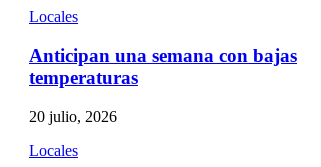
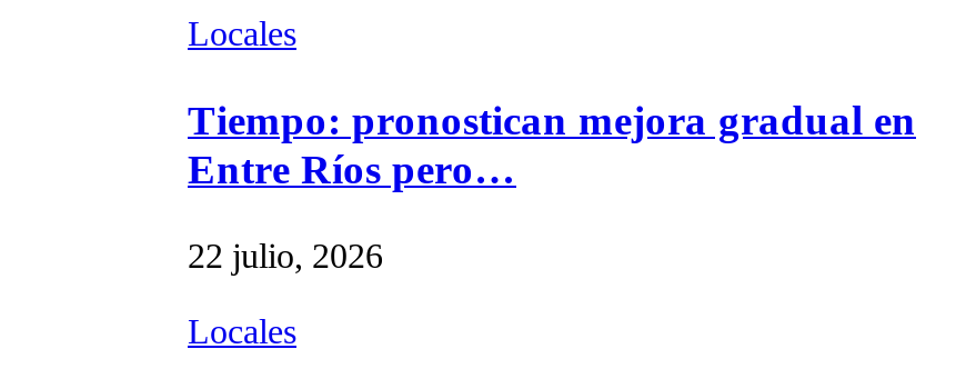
- Anticipan una semana con bajas
- temperaturas
+ Tiempo: pronostican mejora gradual en
+ Entre Ríos pero…

- 20 julio, 2026
+ 22 julio, 2026
